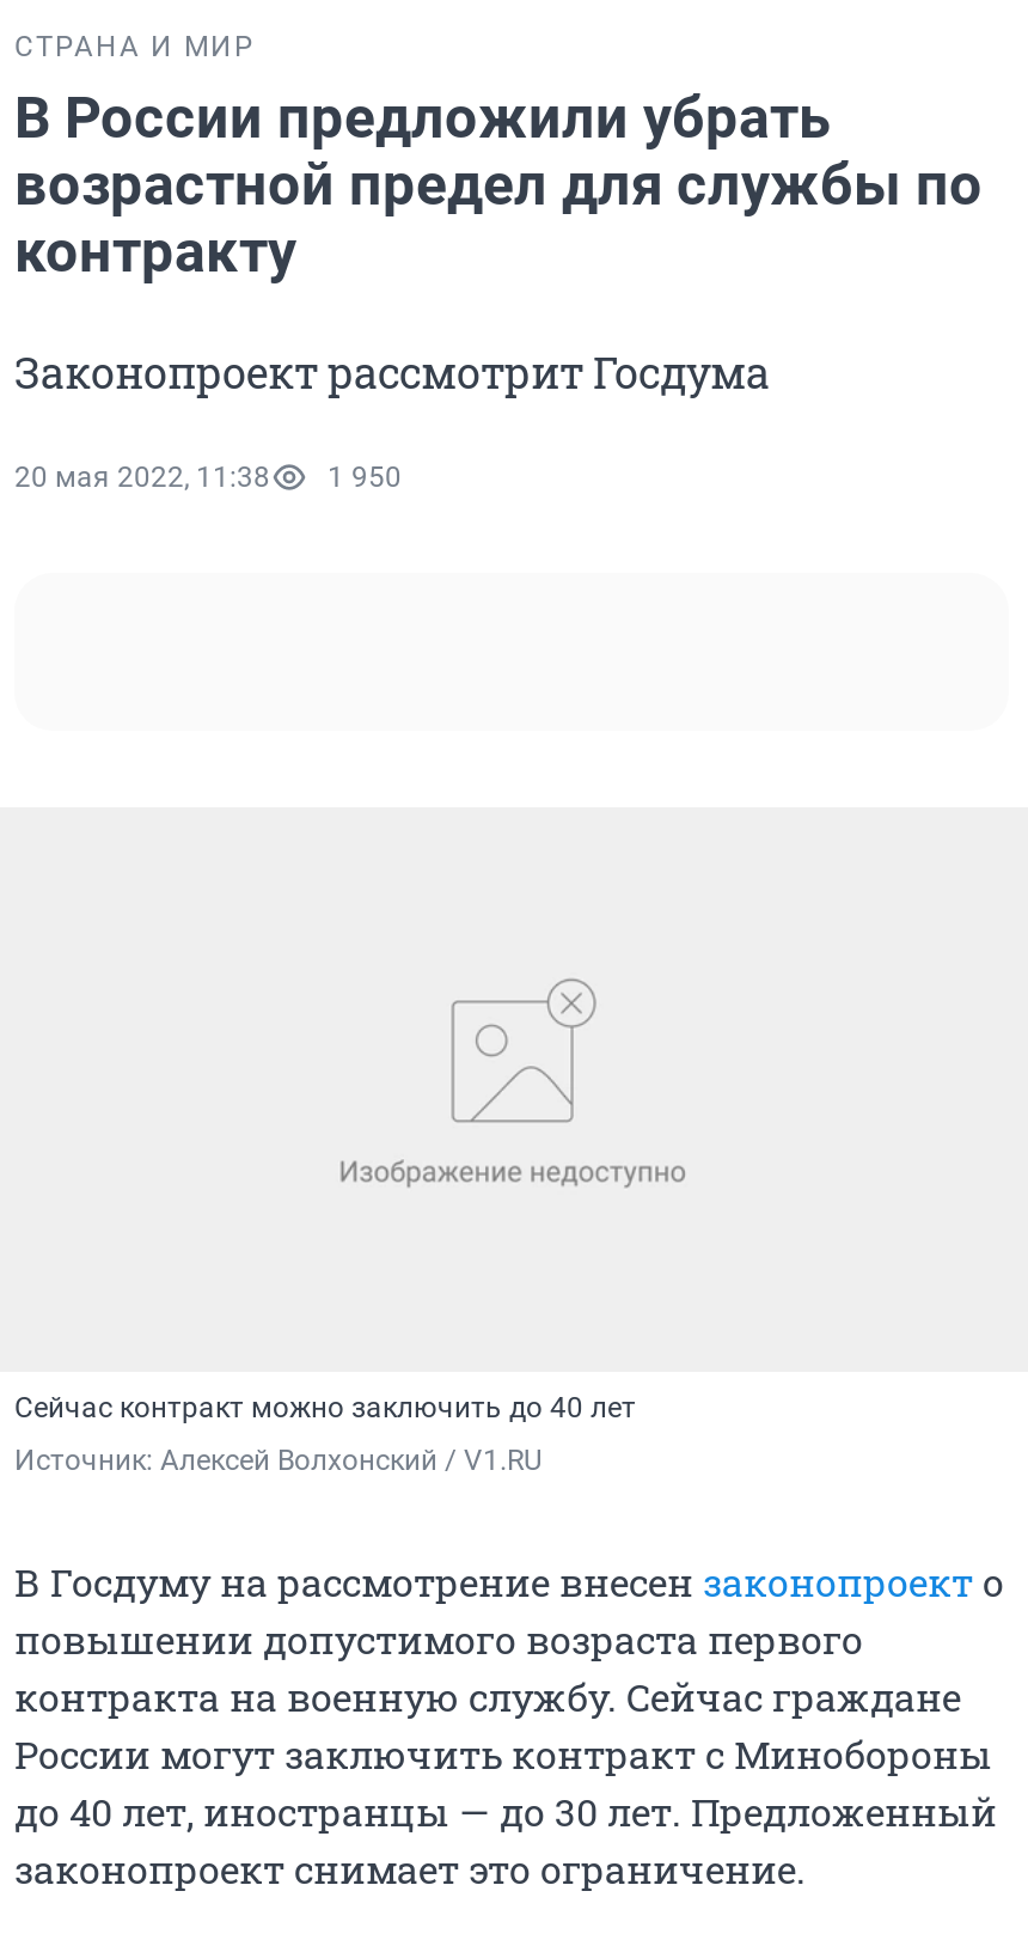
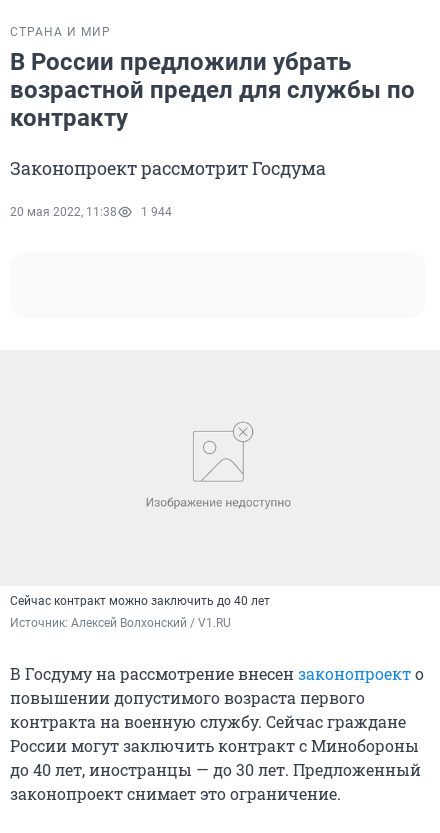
- 20 мая 2022, 11:38 1 950
+ 20 мая 2022, 11:38 1 944
